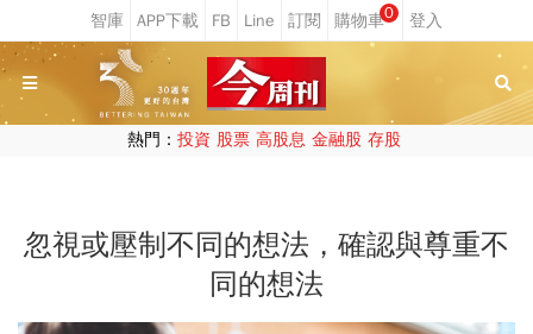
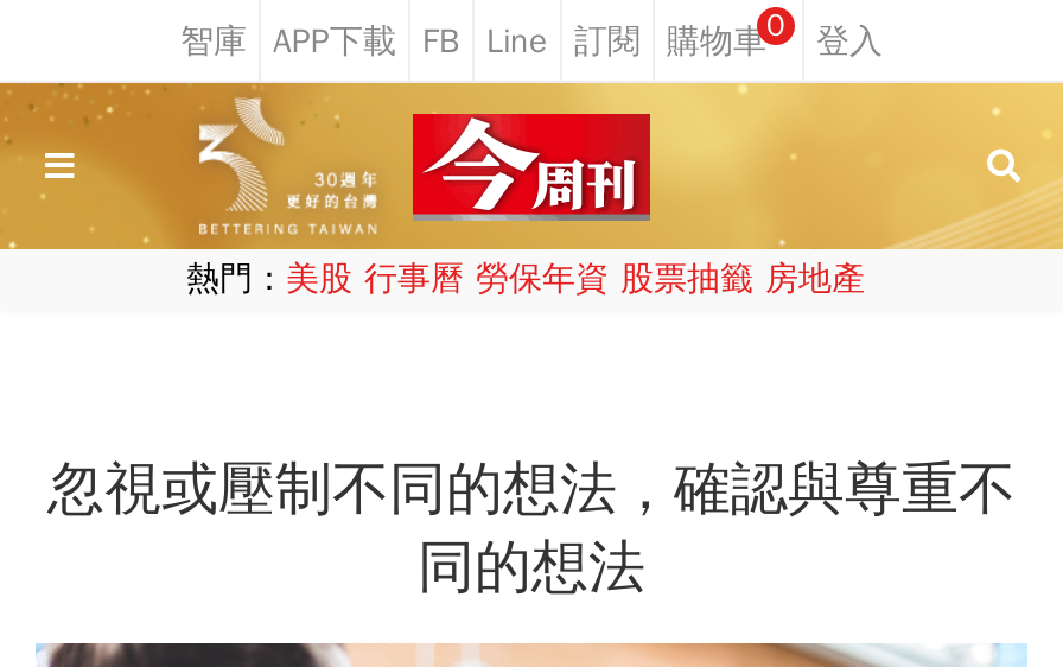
- 熱門：投資 股票 高股息 金融股 存股
+ 熱門：美股 行事曆 勞保年資 股票抽籤 房地產
